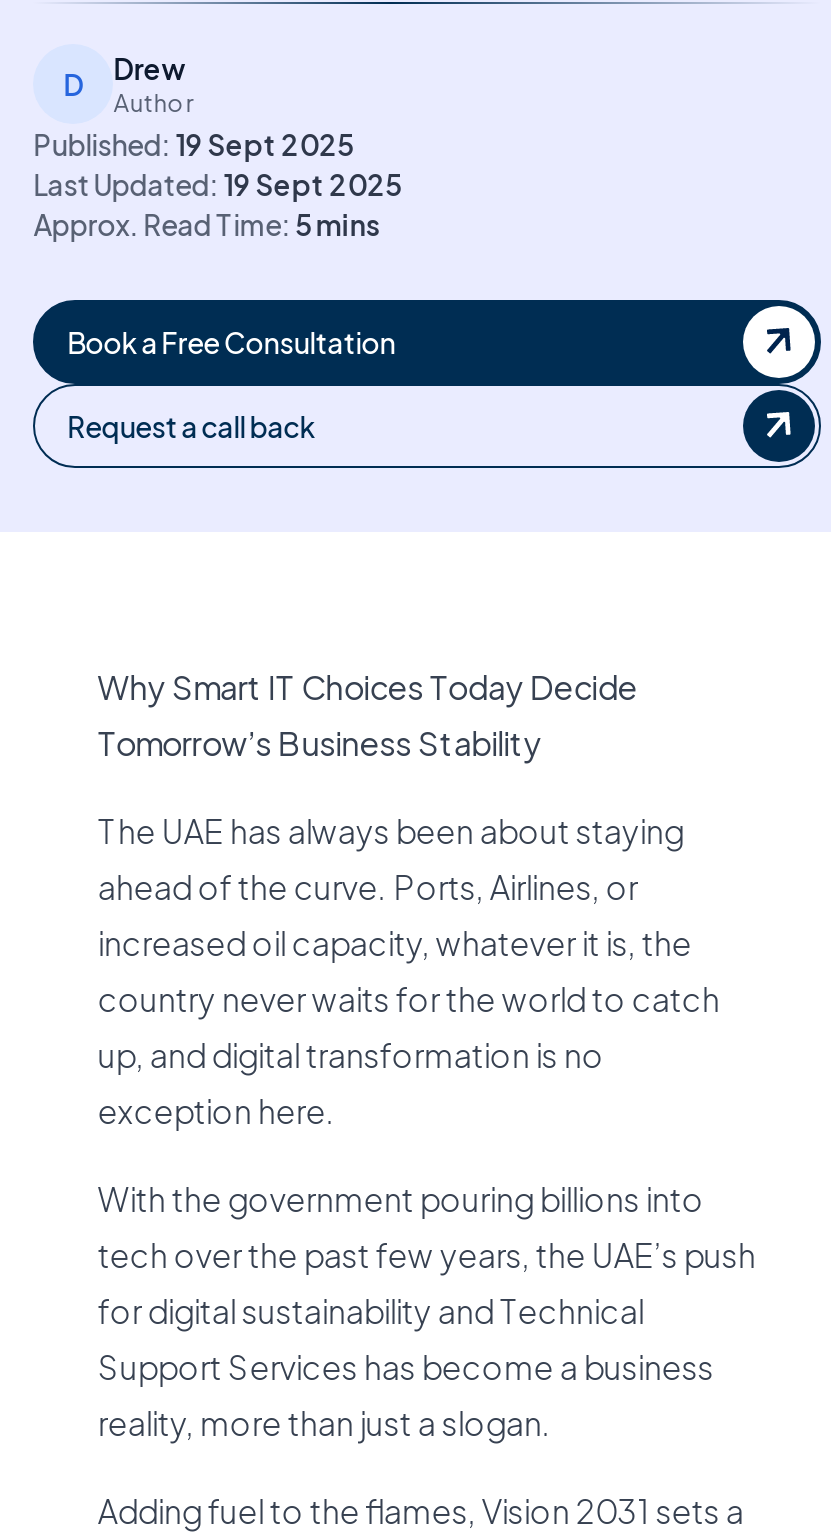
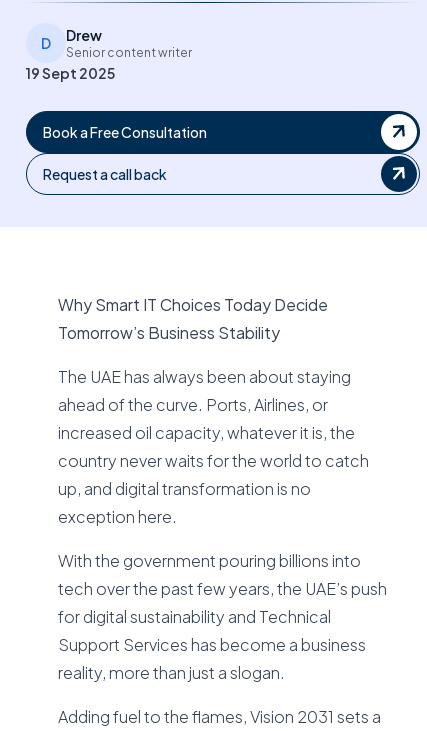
- Author
- Published: 19 Sept 2025
- Last Updated: 19 Sept 2025
- Approx. Read Time: 5 mins
+ Senior content writer
+ 19 Sept 2025
